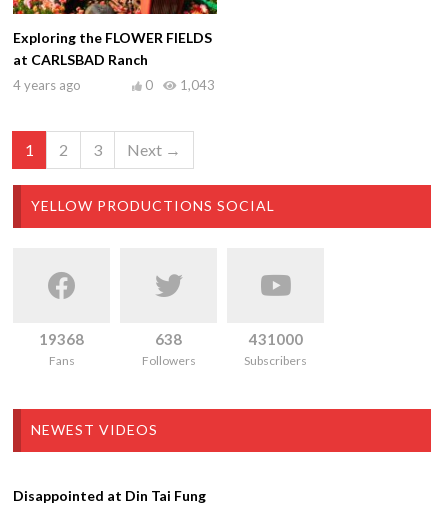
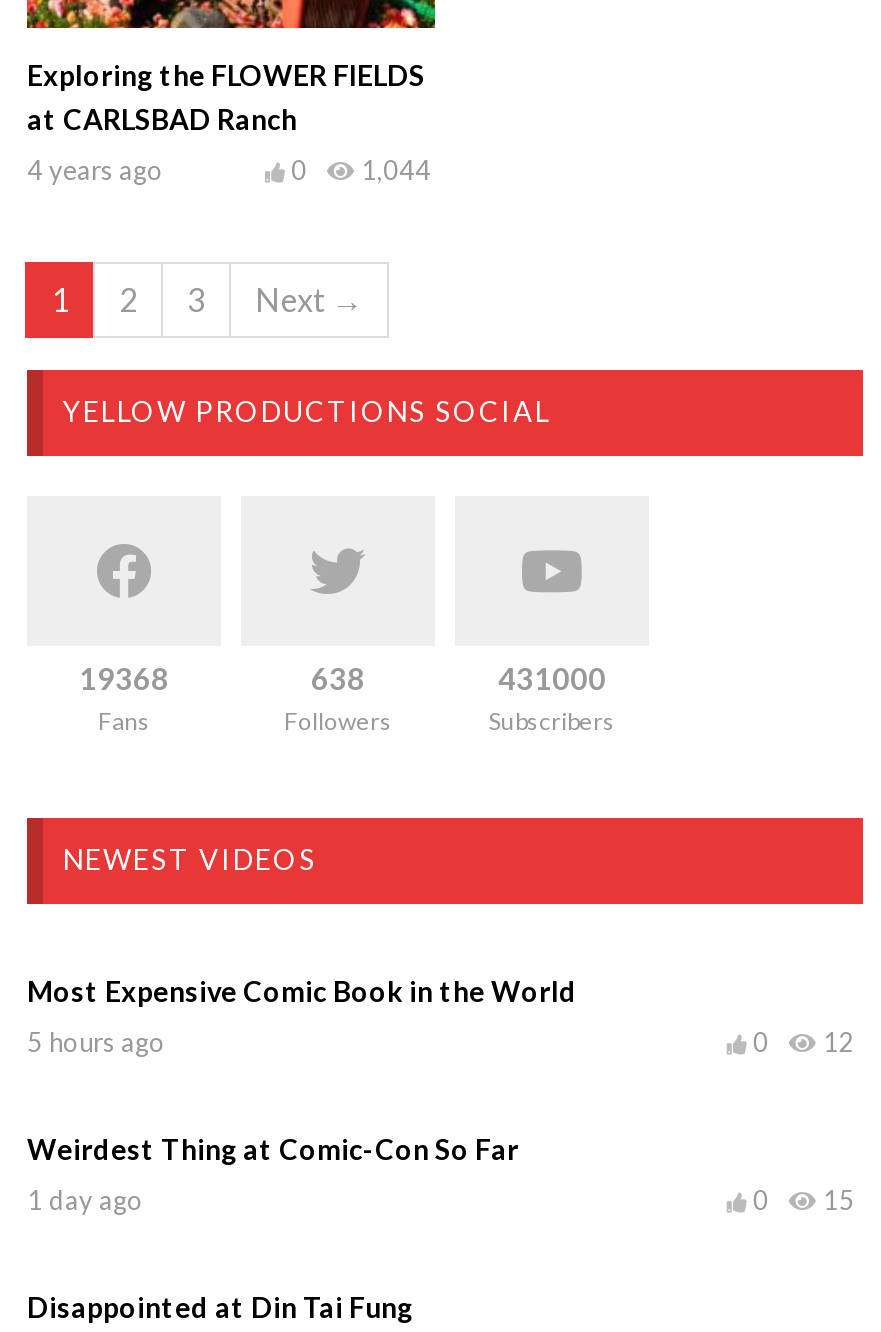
- 0 1,043
+ 0 1,044

+ Most Expensive Comic Book in the World
+ 5 hours ago
+ 12
+ 0
+ Weirdest Thing at Comic-Con So Far
+ 1 day ago
+ 15
+ 0
